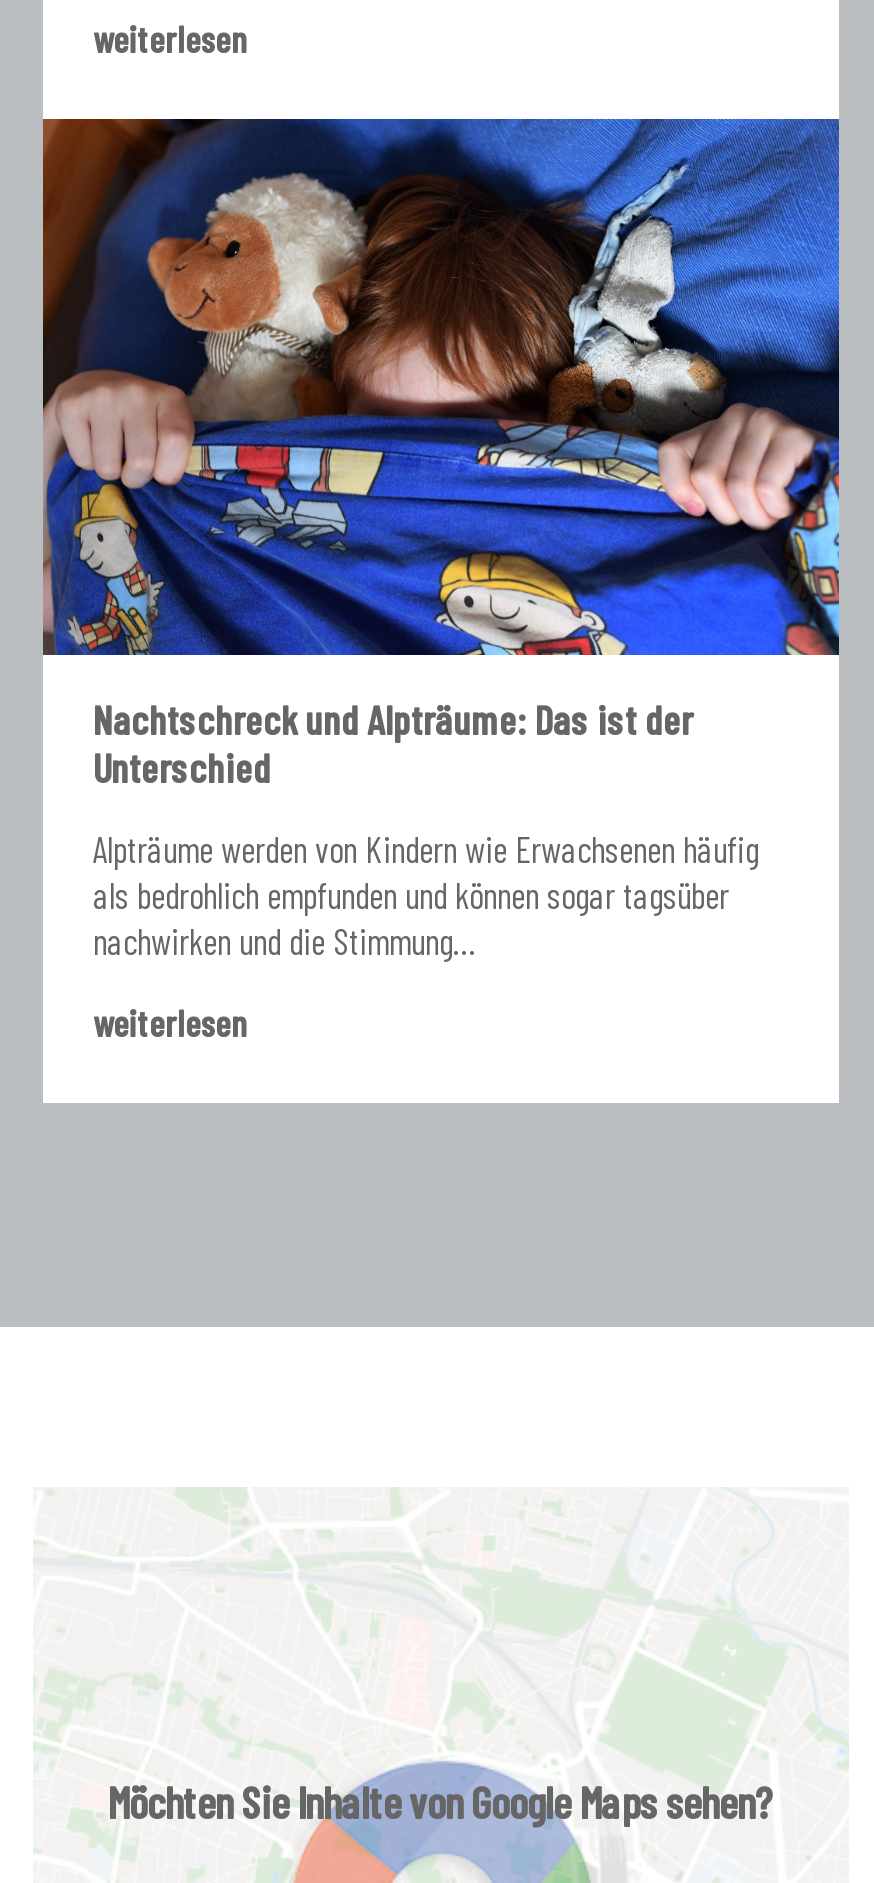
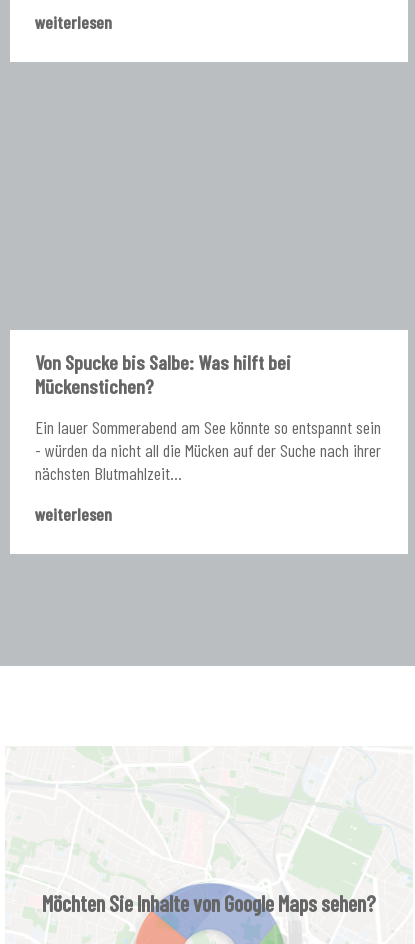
- [image]

- Nachtschreck und Alpträume: Das ist der
- Unterschied
+ Von Spucke bis Salbe: Was hilft bei
+ Mückenstichen?

- Alpträume werden von Kindern wie Erwachsenen häufig
- als bedrohlich empfunden und können sogar tagsüber
- nachwirken und die Stimmung...
+ Ein lauer Sommerabend am See könnte so entspannt sein
+ - würden da nicht all die Mücken auf der Suche nach ihrer
+ nächsten Blutmahlzeit...
